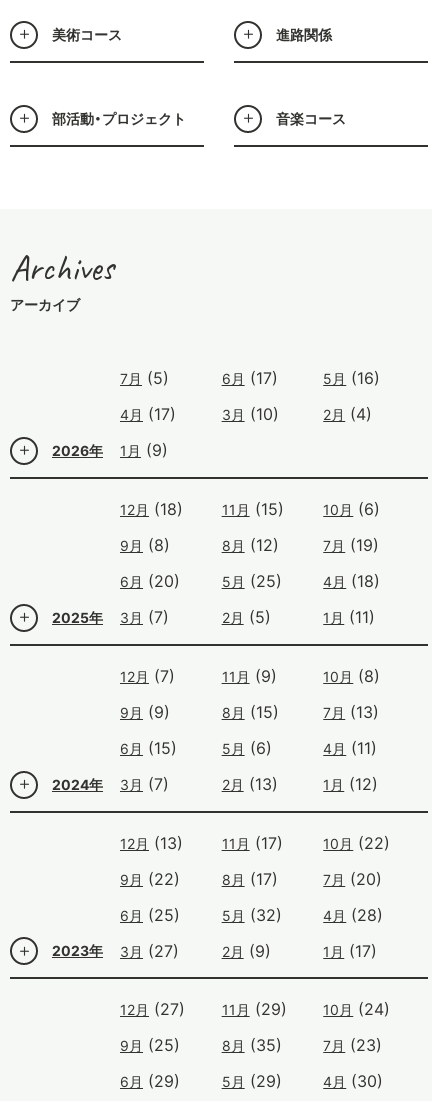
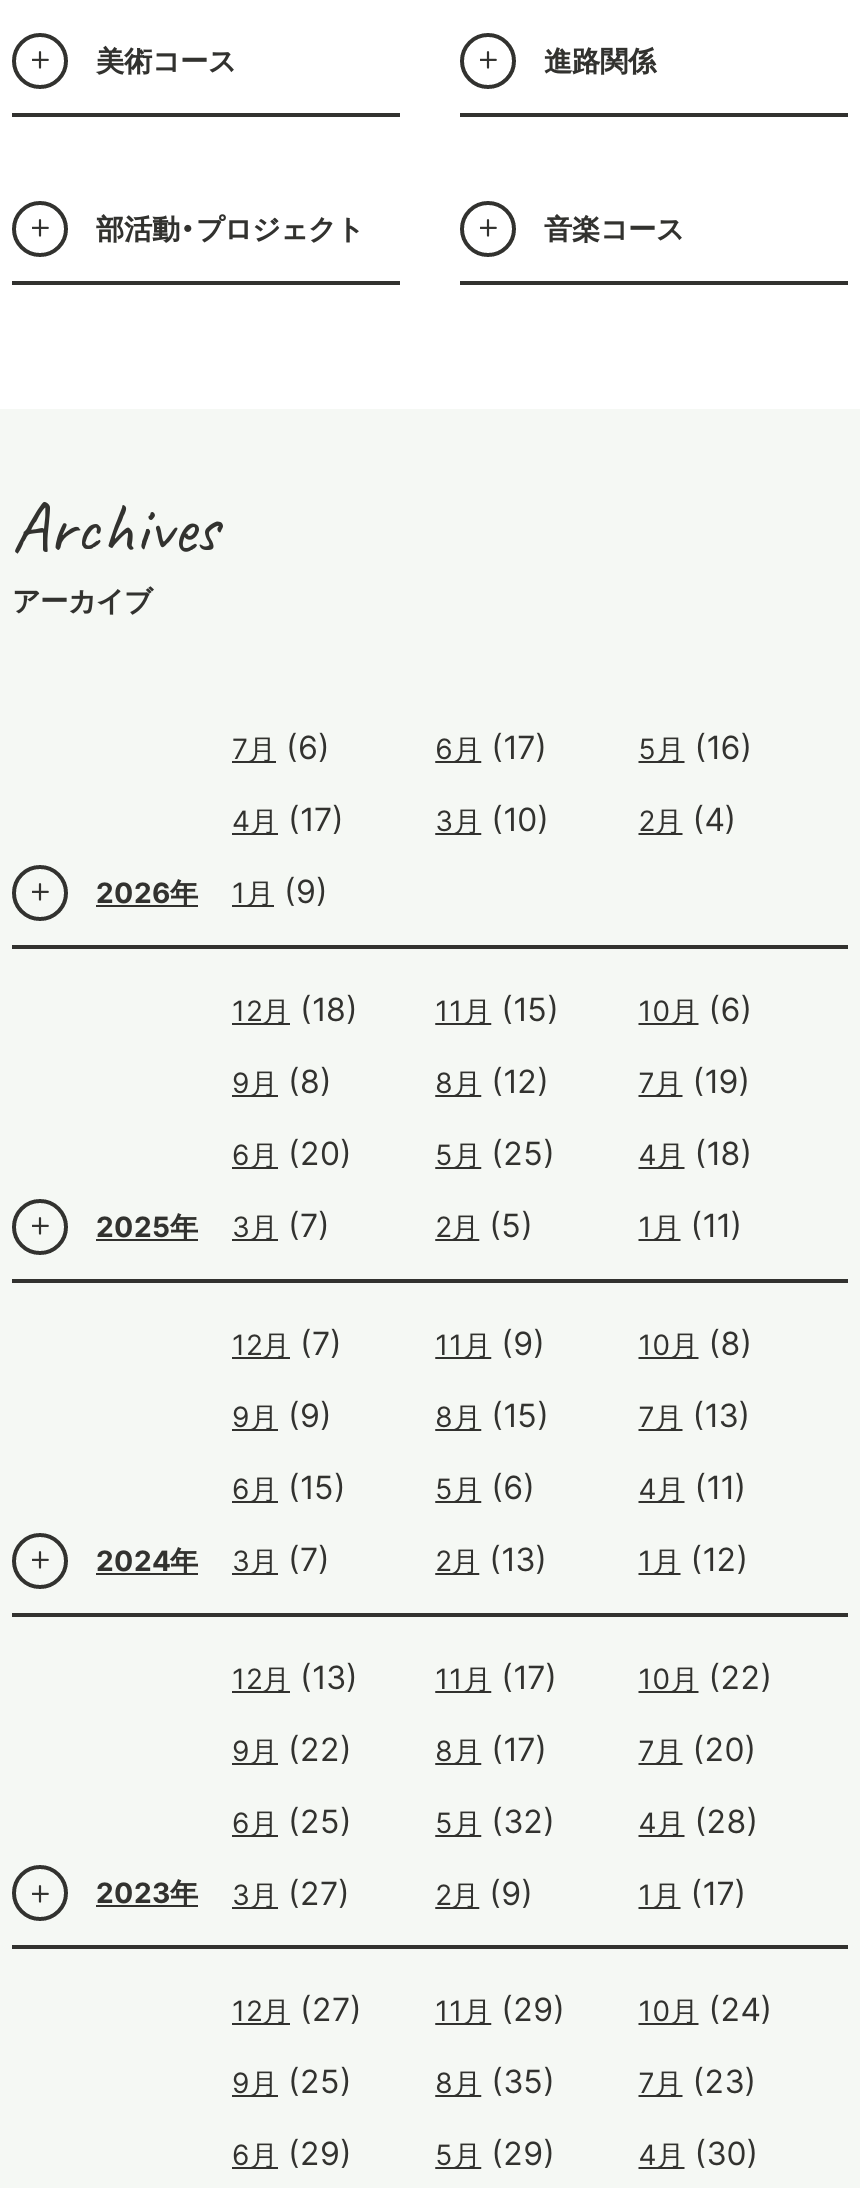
- 7月(5)
+ 7月(6)
